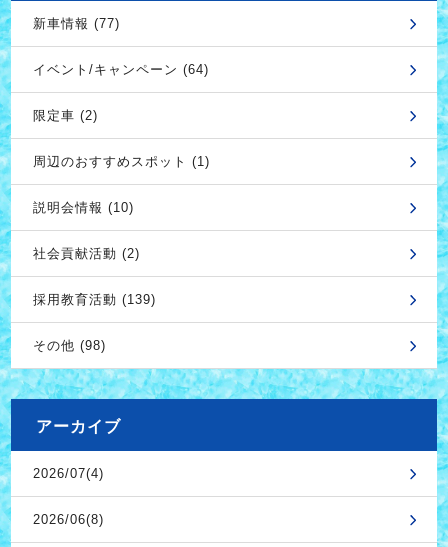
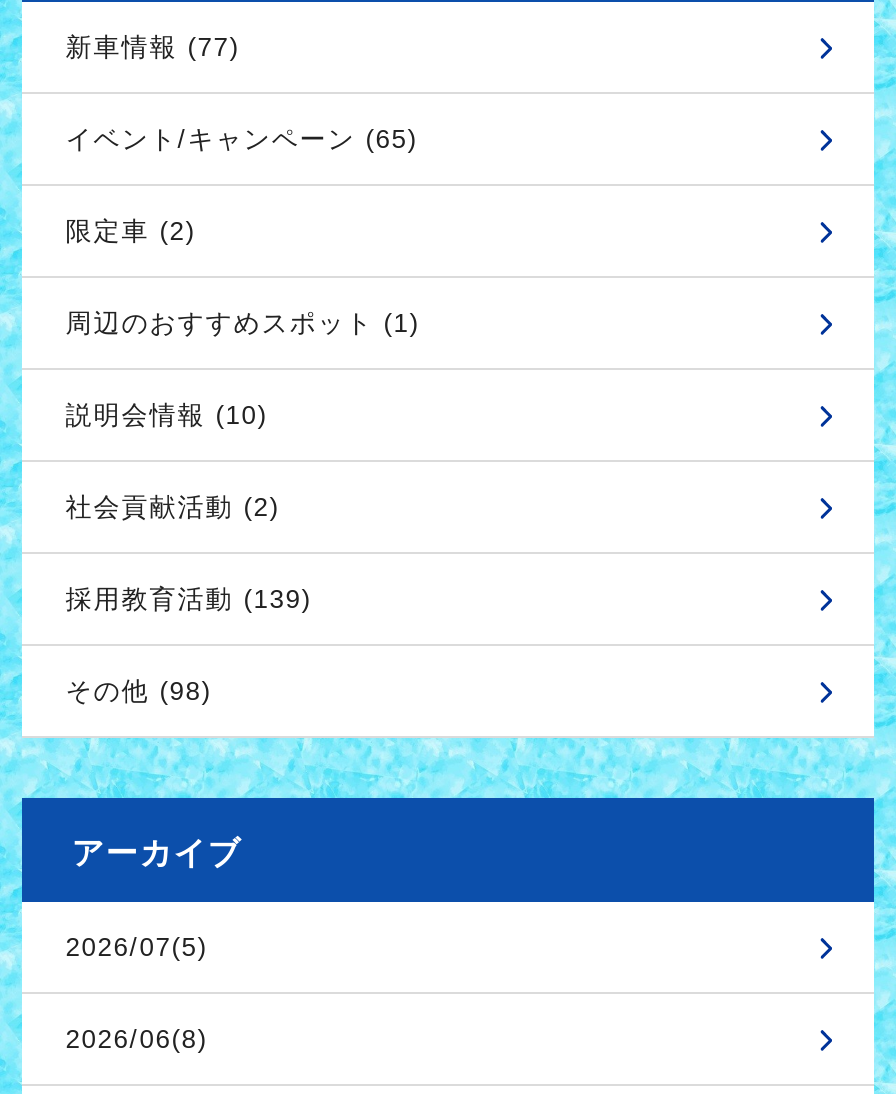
- イベント/キャンペーン (64)
+ イベント/キャンペーン (65)

- 2026/07(4)
+ 2026/07(5)
